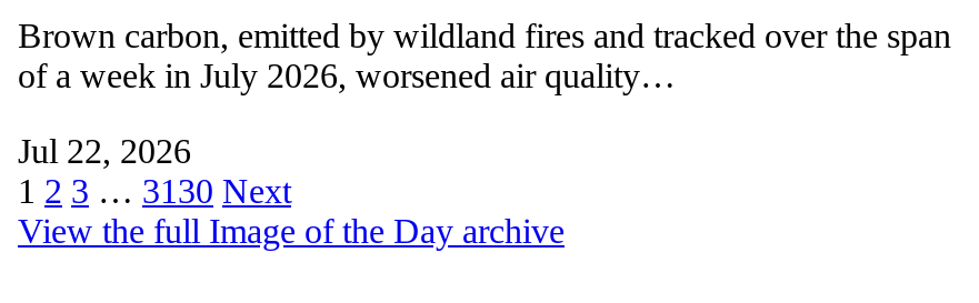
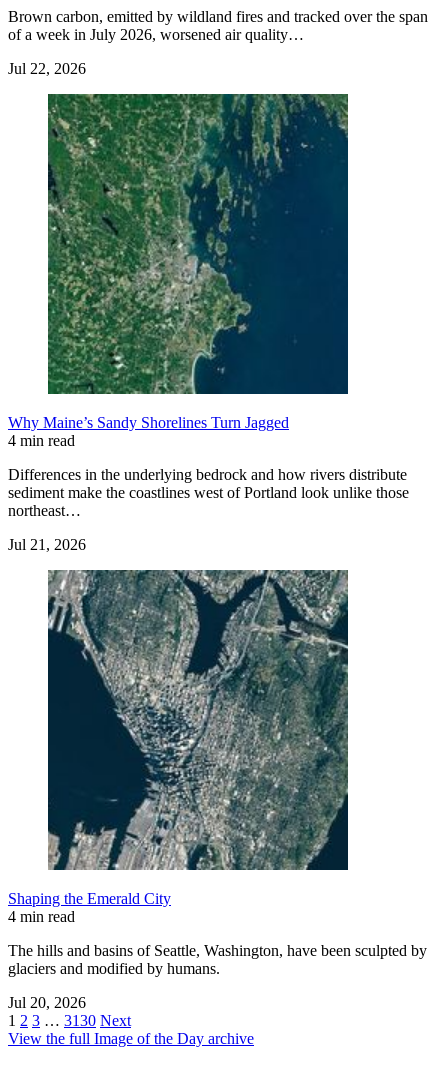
+ [image]
+ Why Maine’s Sandy Shorelines Turn Jagged
+ 4 min read
+ Differences in the underlying bedrock and how rivers distribute
+ sediment make the coastlines west of Portland look unlike those
+ northeast…
+ Jul 21, 2026

+ [image]
+ Shaping the Emerald City
+ 4 min read
+ The hills and basins of Seattle, Washington, have been sculpted by
+ glaciers and modified by humans.
+ Jul 20, 2026
